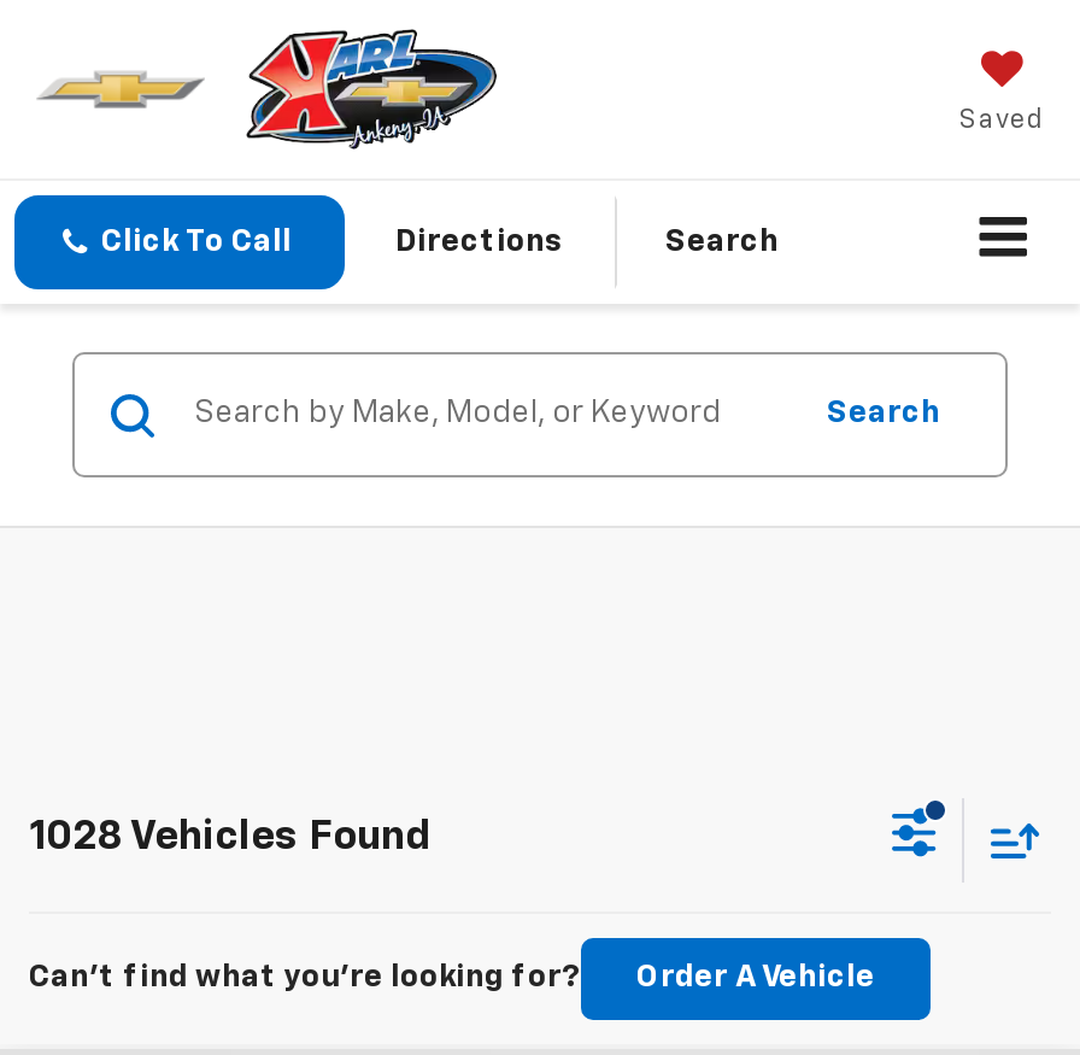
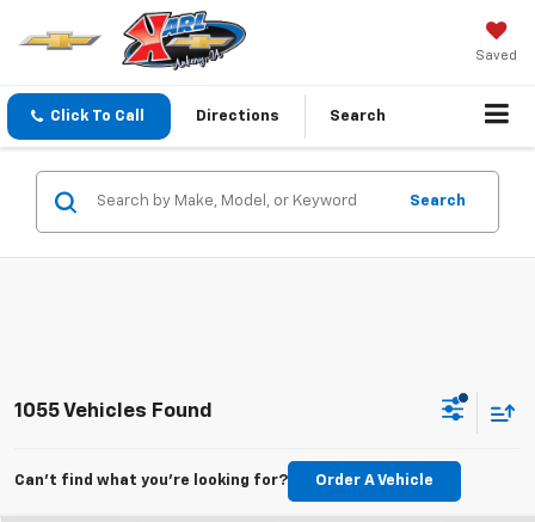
- 1028 Vehicles Found
+ 1055 Vehicles Found
